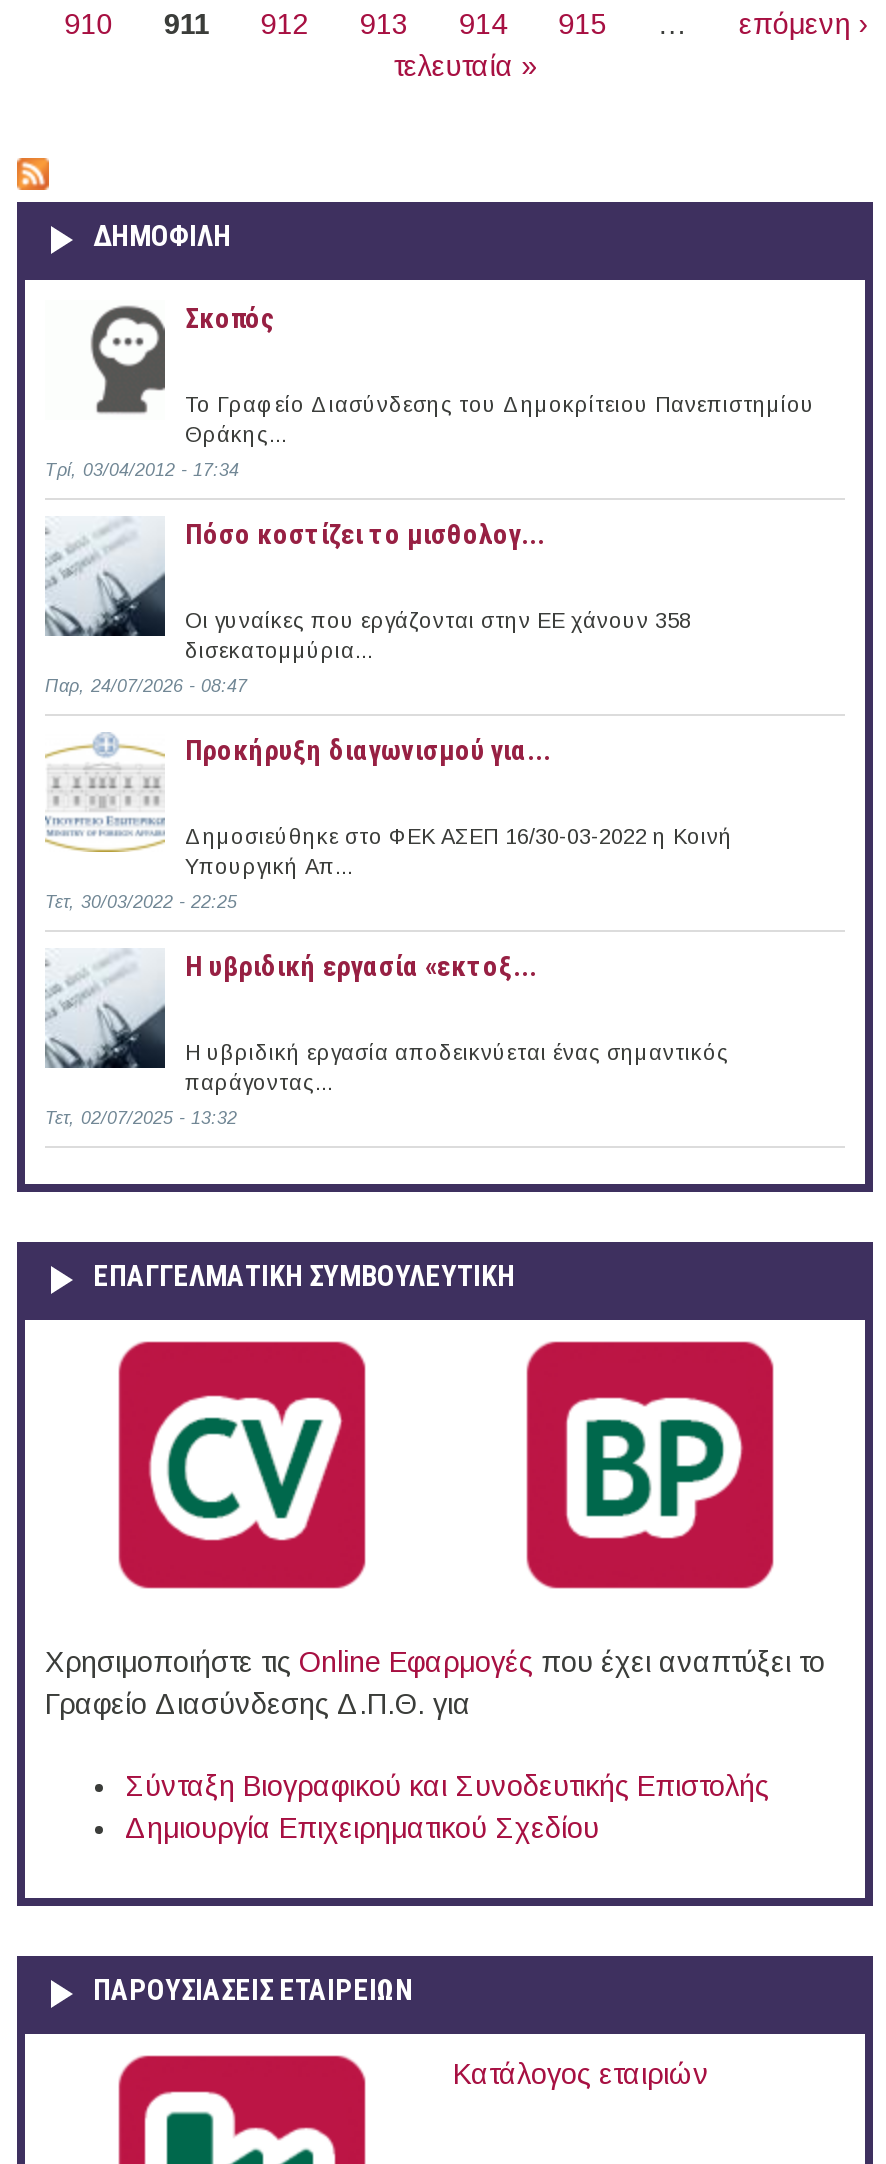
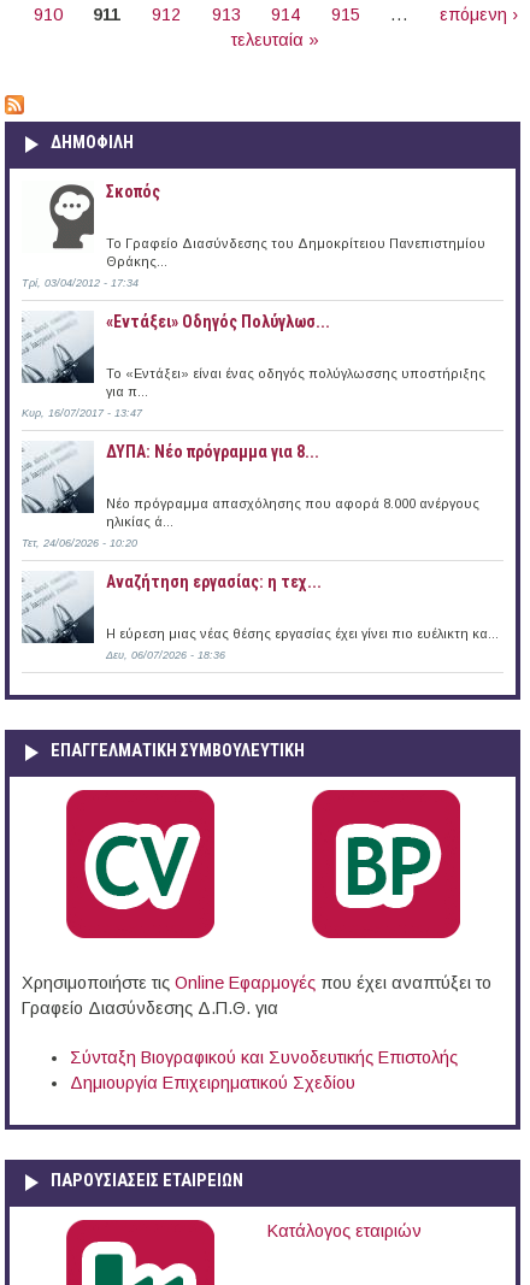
- Πόσο κοστίζει το μισθολογ...
+ «Εντάξει» Oδηγός Πολύγλωσ...

- Οι γυναίκες που εργάζονται στην ΕΕ χάνουν 358
- δισεκατομμύρια...
+ Το «Εντάξει» είναι ένας οδηγός πολύγλωσσης υποστήριξης
+ για π...

- Παρ, 24/07/2026 - 08:47
+ Κυρ, 16/07/2017 - 13:47

- Προκήρυξη διαγωνισμού για...
+ ΔΥΠΑ: Νέο πρόγραμμα για 8...

- [image]
- Δημοσιεύθηκε στο ΦΕΚ ΑΣΕΠ 16/30-03-2022 η Κοινή
- Υπουργική Απ...
+ [image]
+ Νέο πρόγραμμα απασχόλησης που αφορά 8.000 ανέργους
+ ηλικίας ά...

- Τετ, 30/03/2022 - 22:25
+ Τετ, 24/06/2026 - 10:20

- Η υβριδική εργασία «εκτοξ...
+ Αναζήτηση εργασίας: η τεχ...

- Η υβριδική εργασία αποδεικνύεται ένας σημαντικός
- παράγοντας...
+ Η εύρεση μιας νέας θέσης εργασίας έχει γίνει πιο ευέλικτη κα...

- Τετ, 02/07/2025 - 13:32
+ Δευ, 06/07/2026 - 18:36
